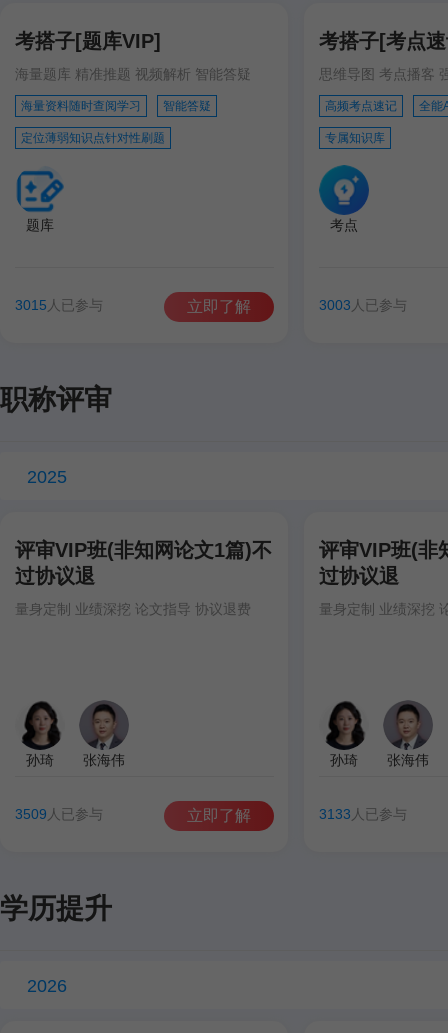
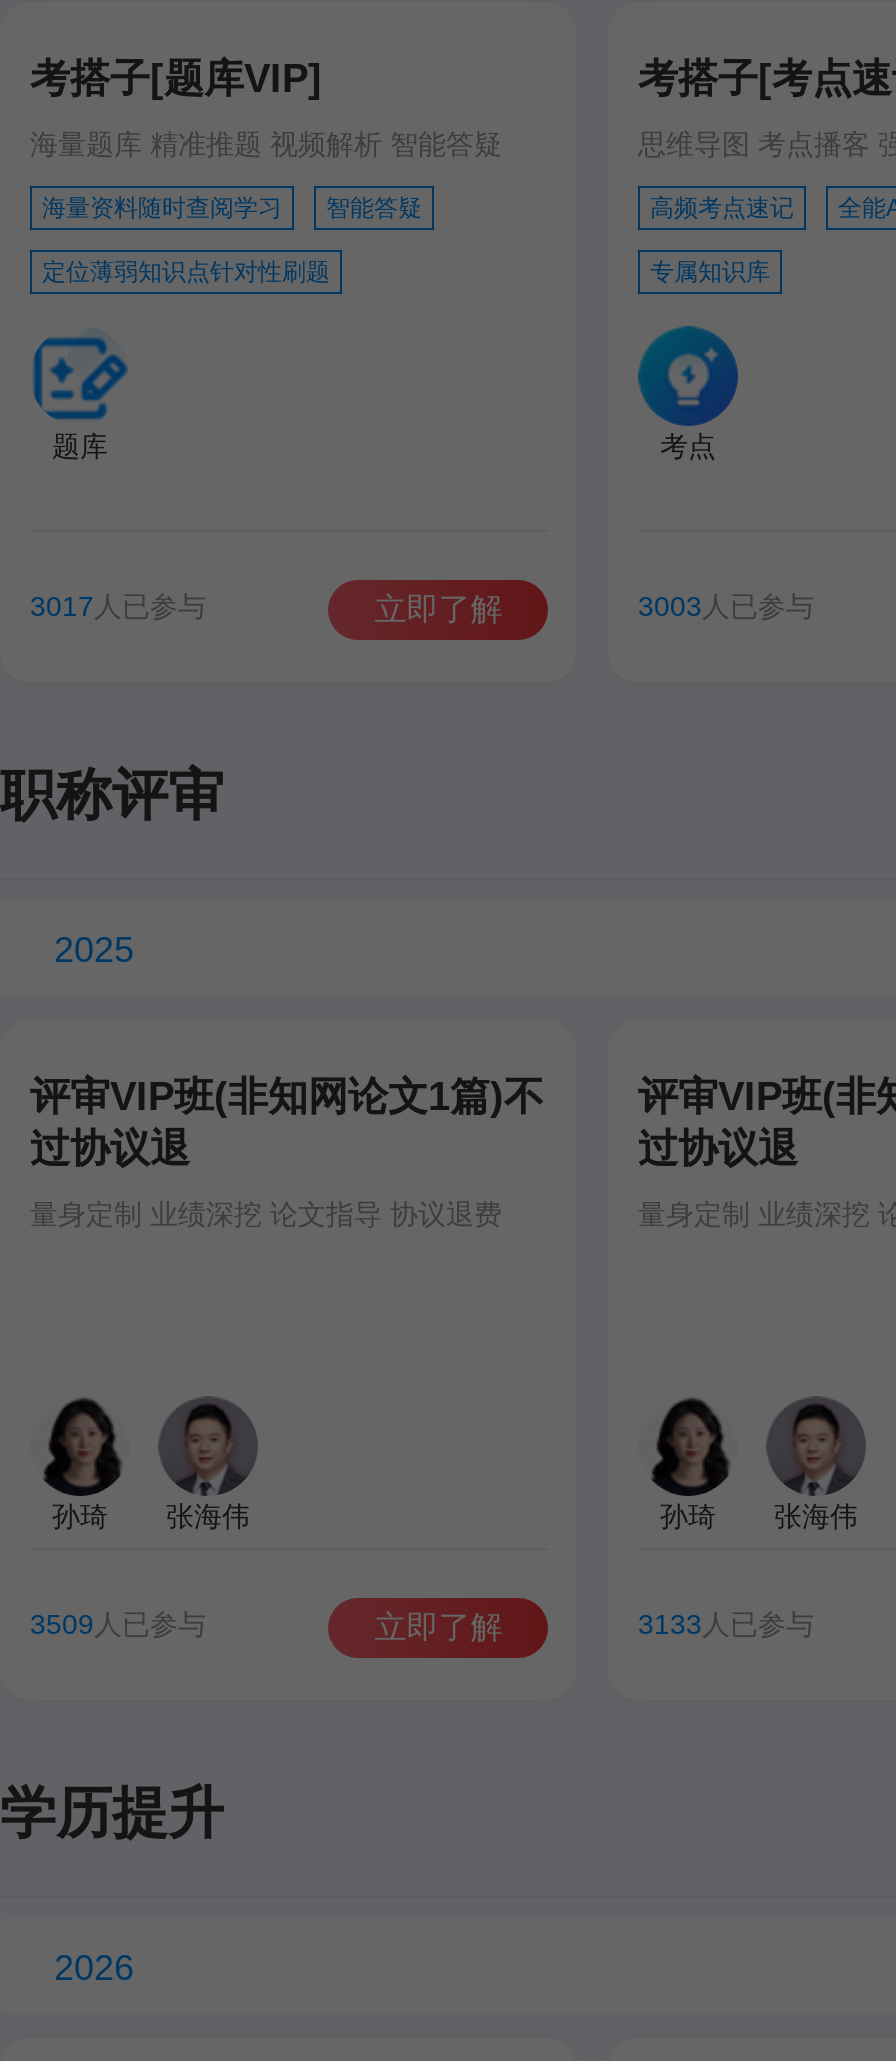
- 3015人已参与
+ 3017人已参与
